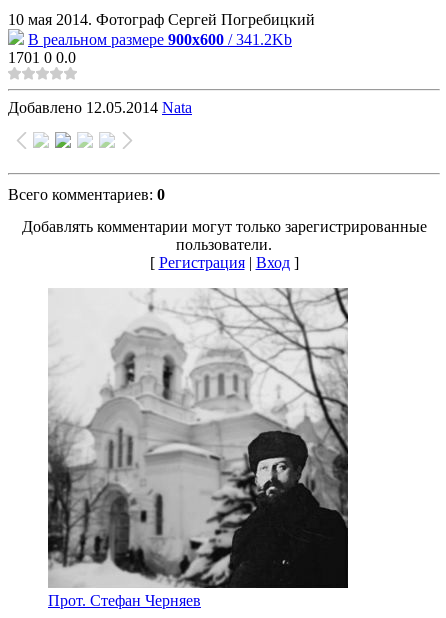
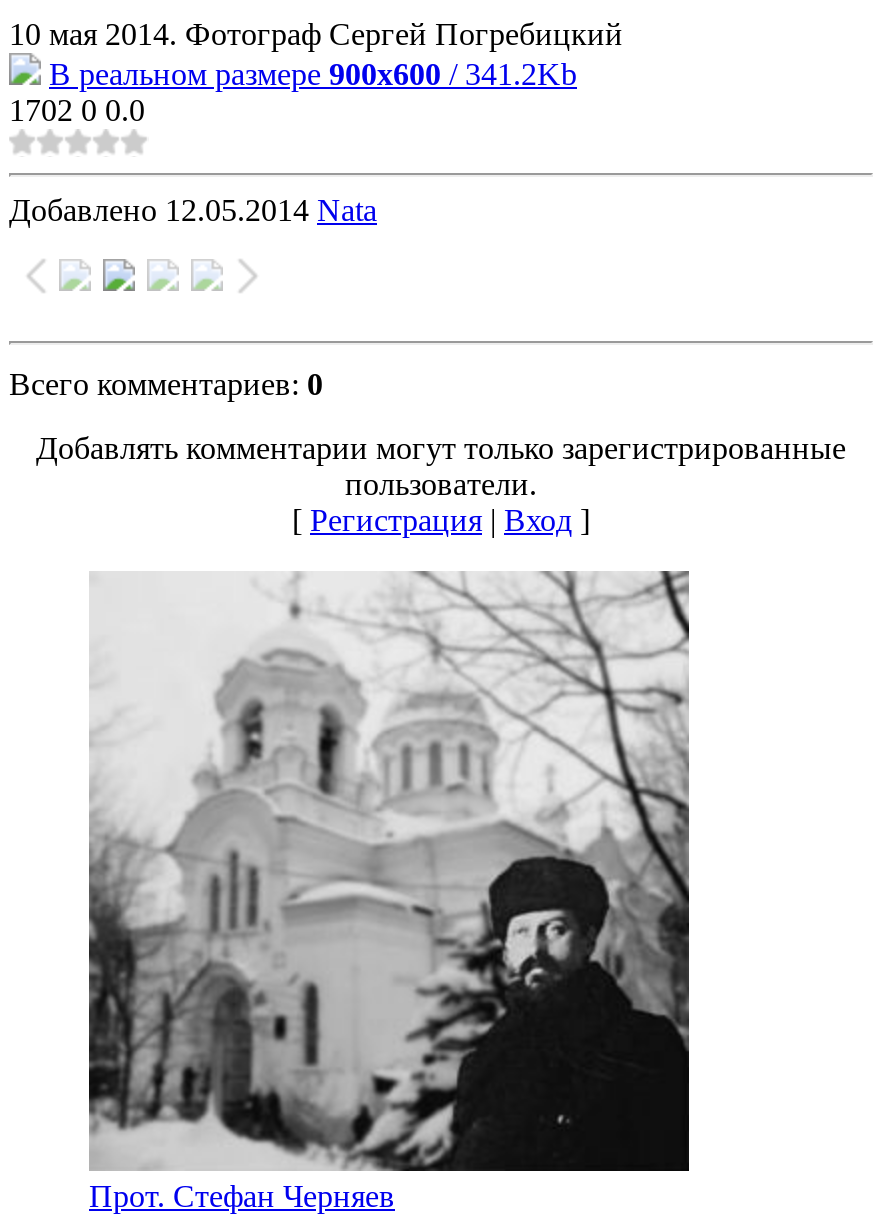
- 1701 0 0.0
+ 1702 0 0.0
